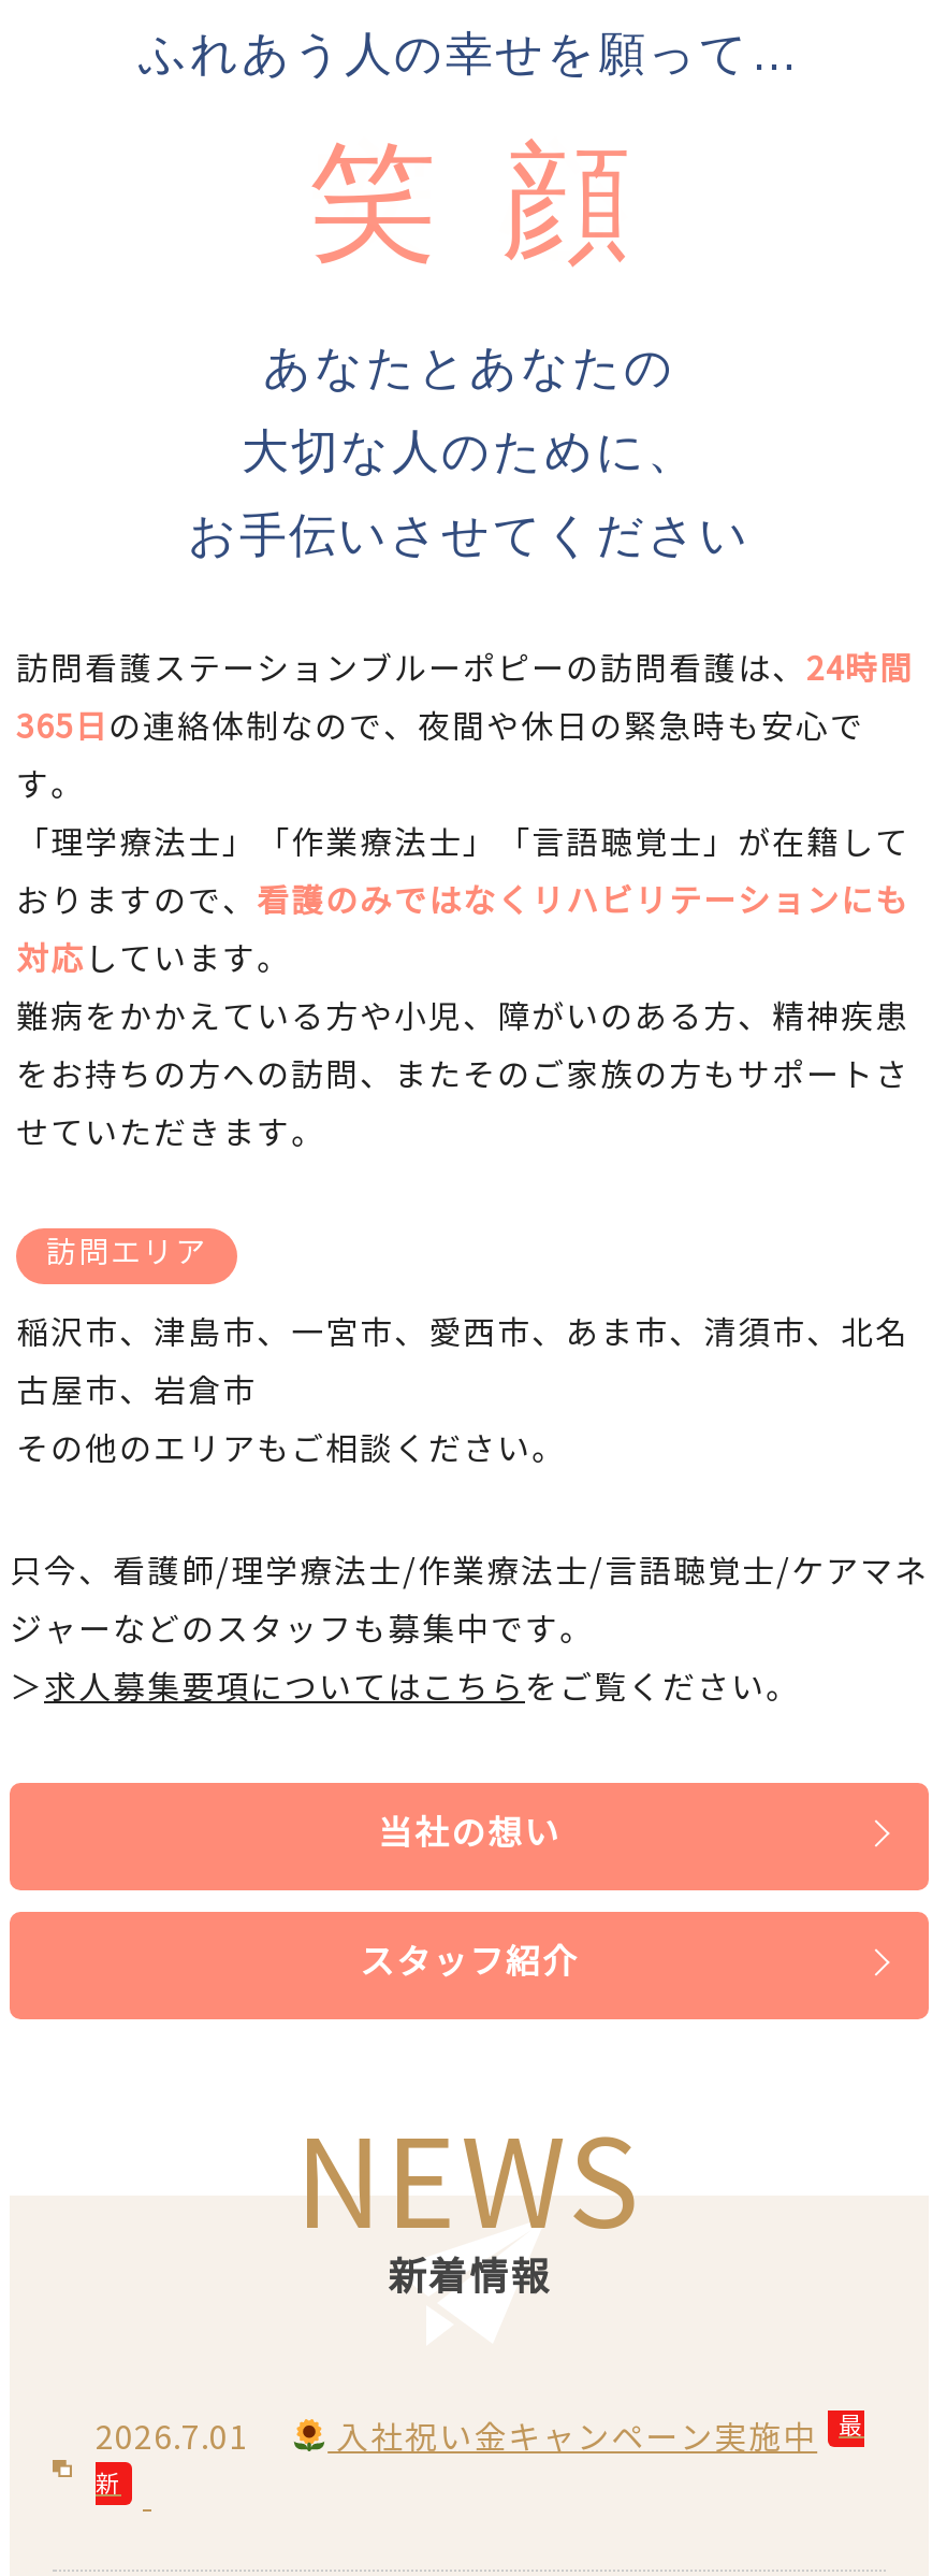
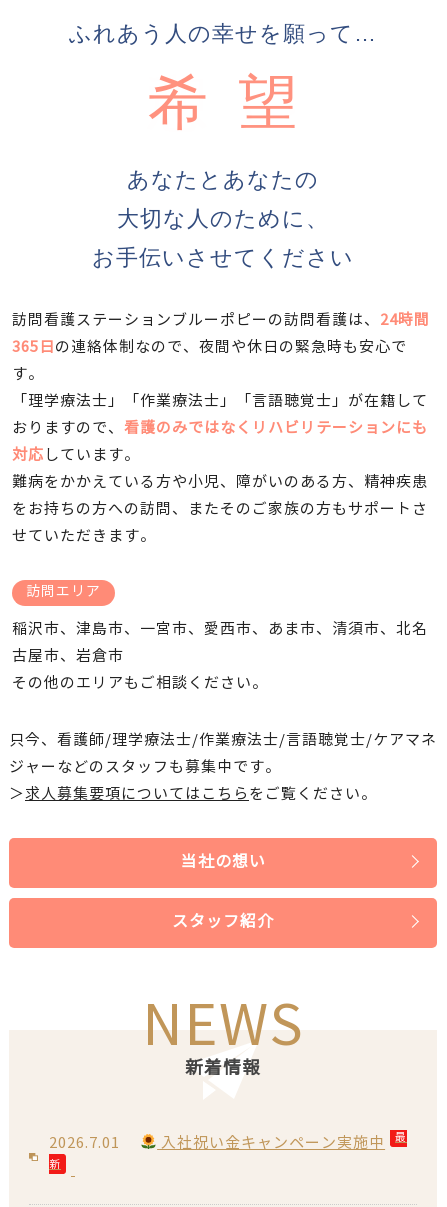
- 笑顔
+ 希望
